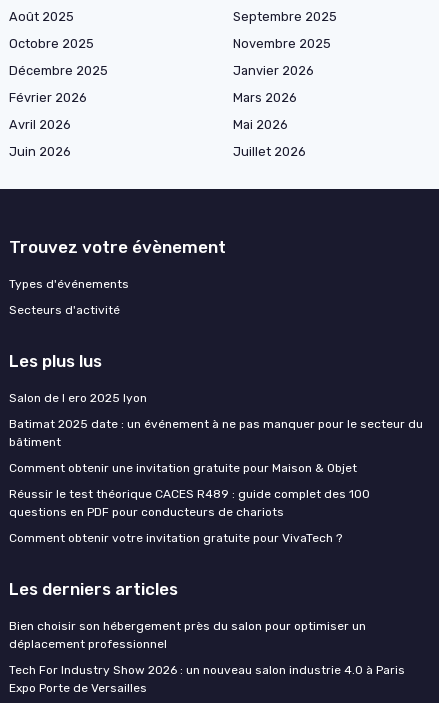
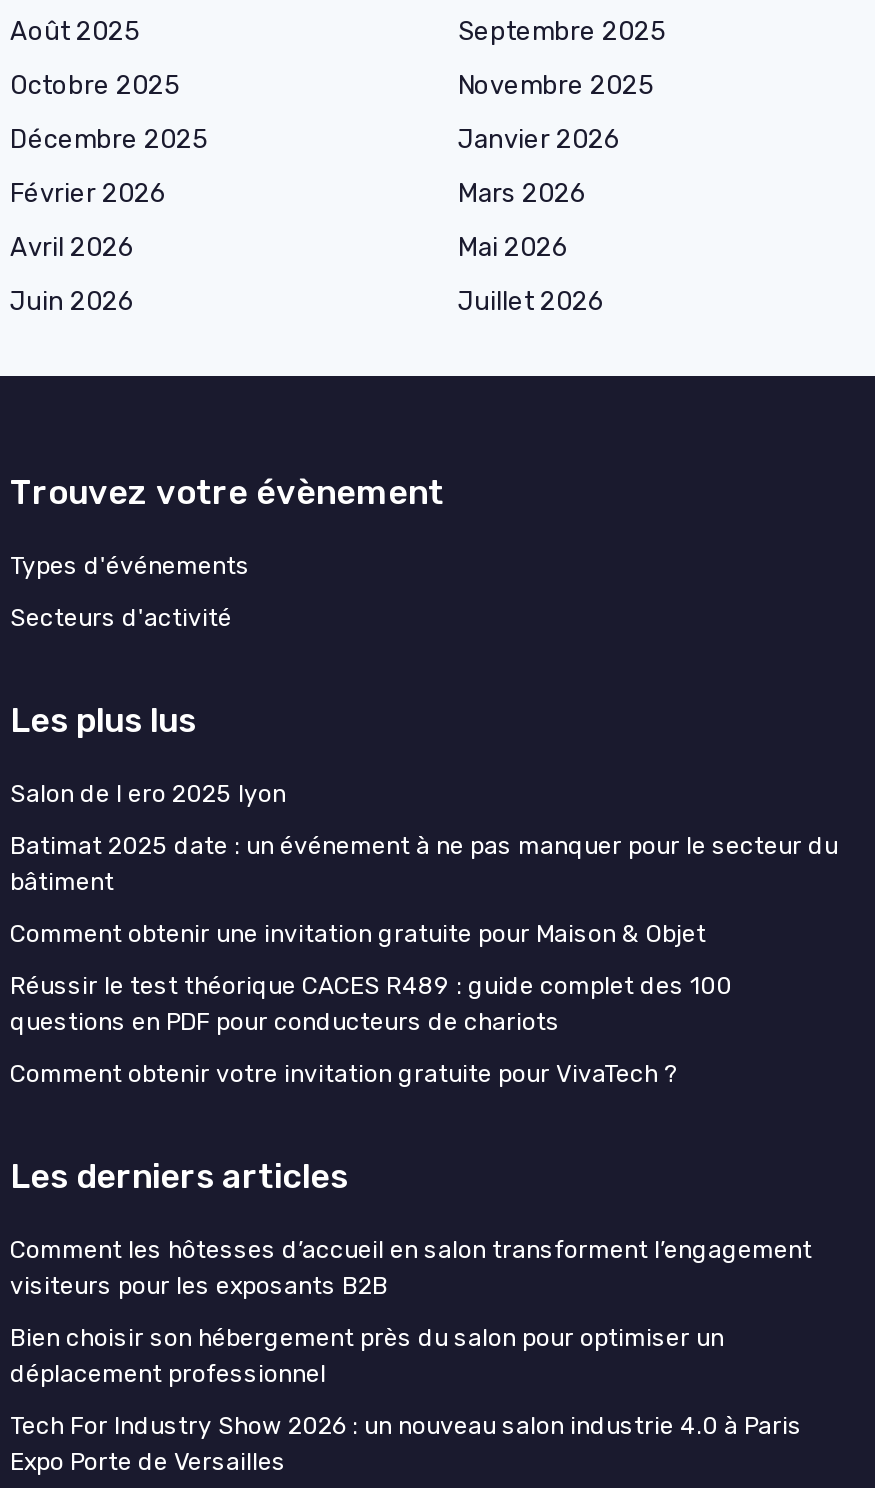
+ Comment les hôtesses d’accueil en salon transforment l’engagement
+ visiteurs pour les exposants B2B
